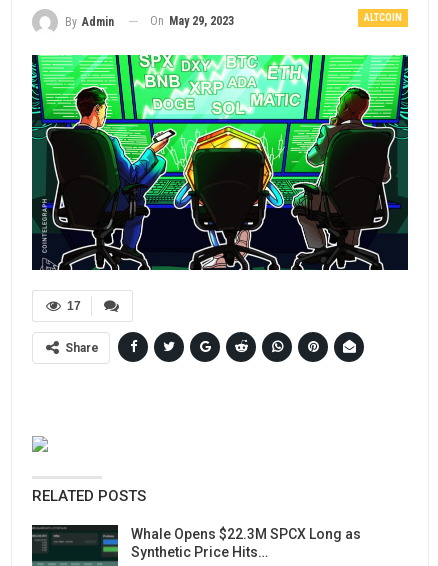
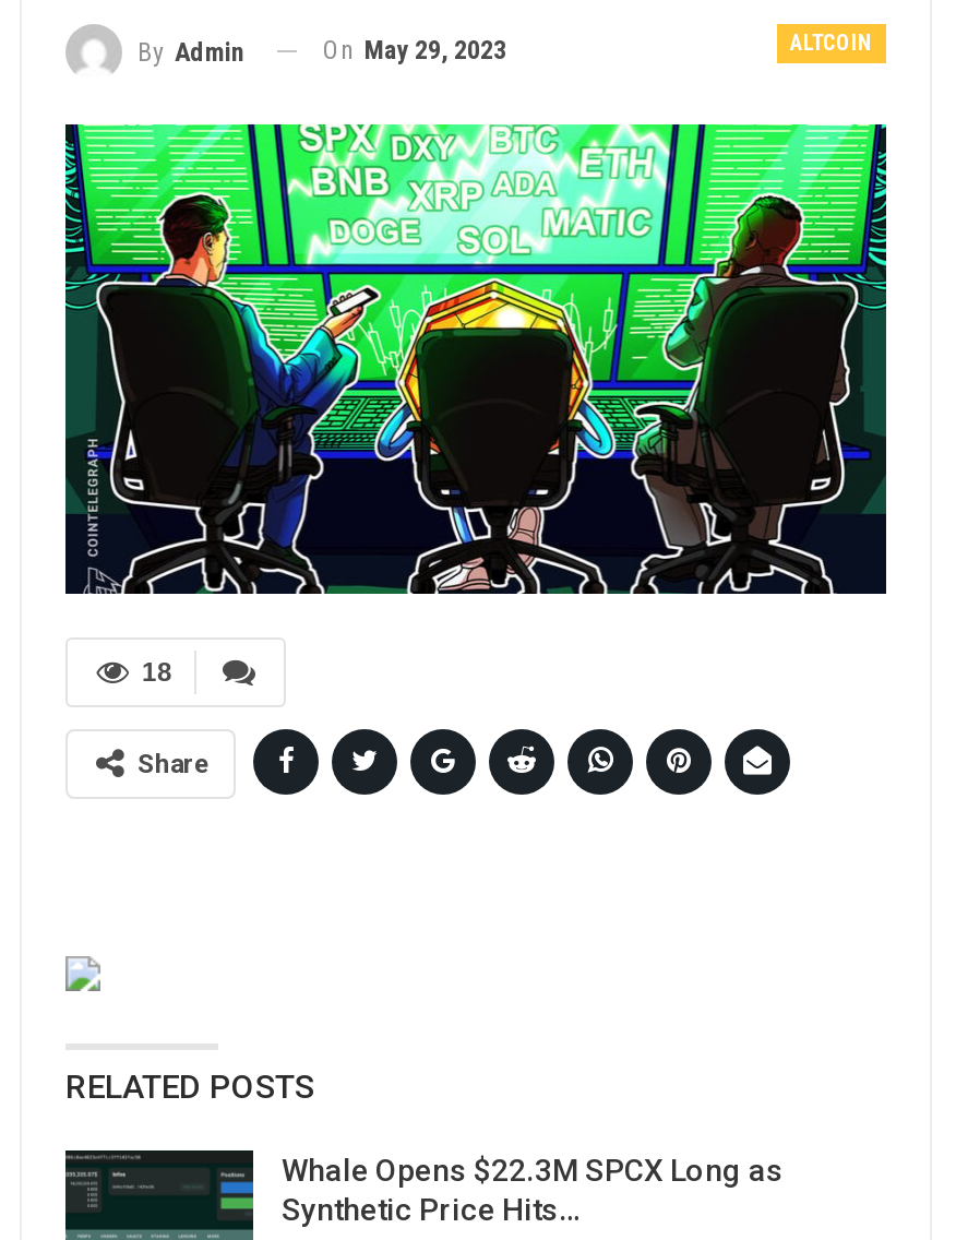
- 17
+ 18
